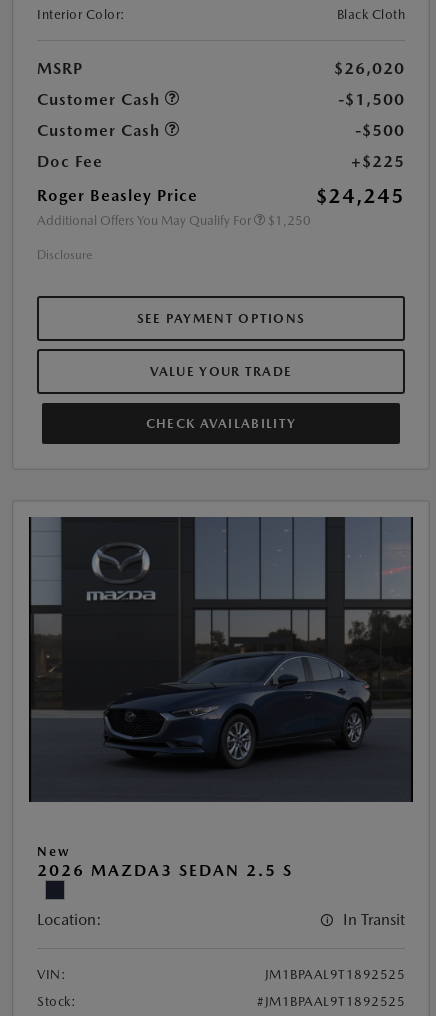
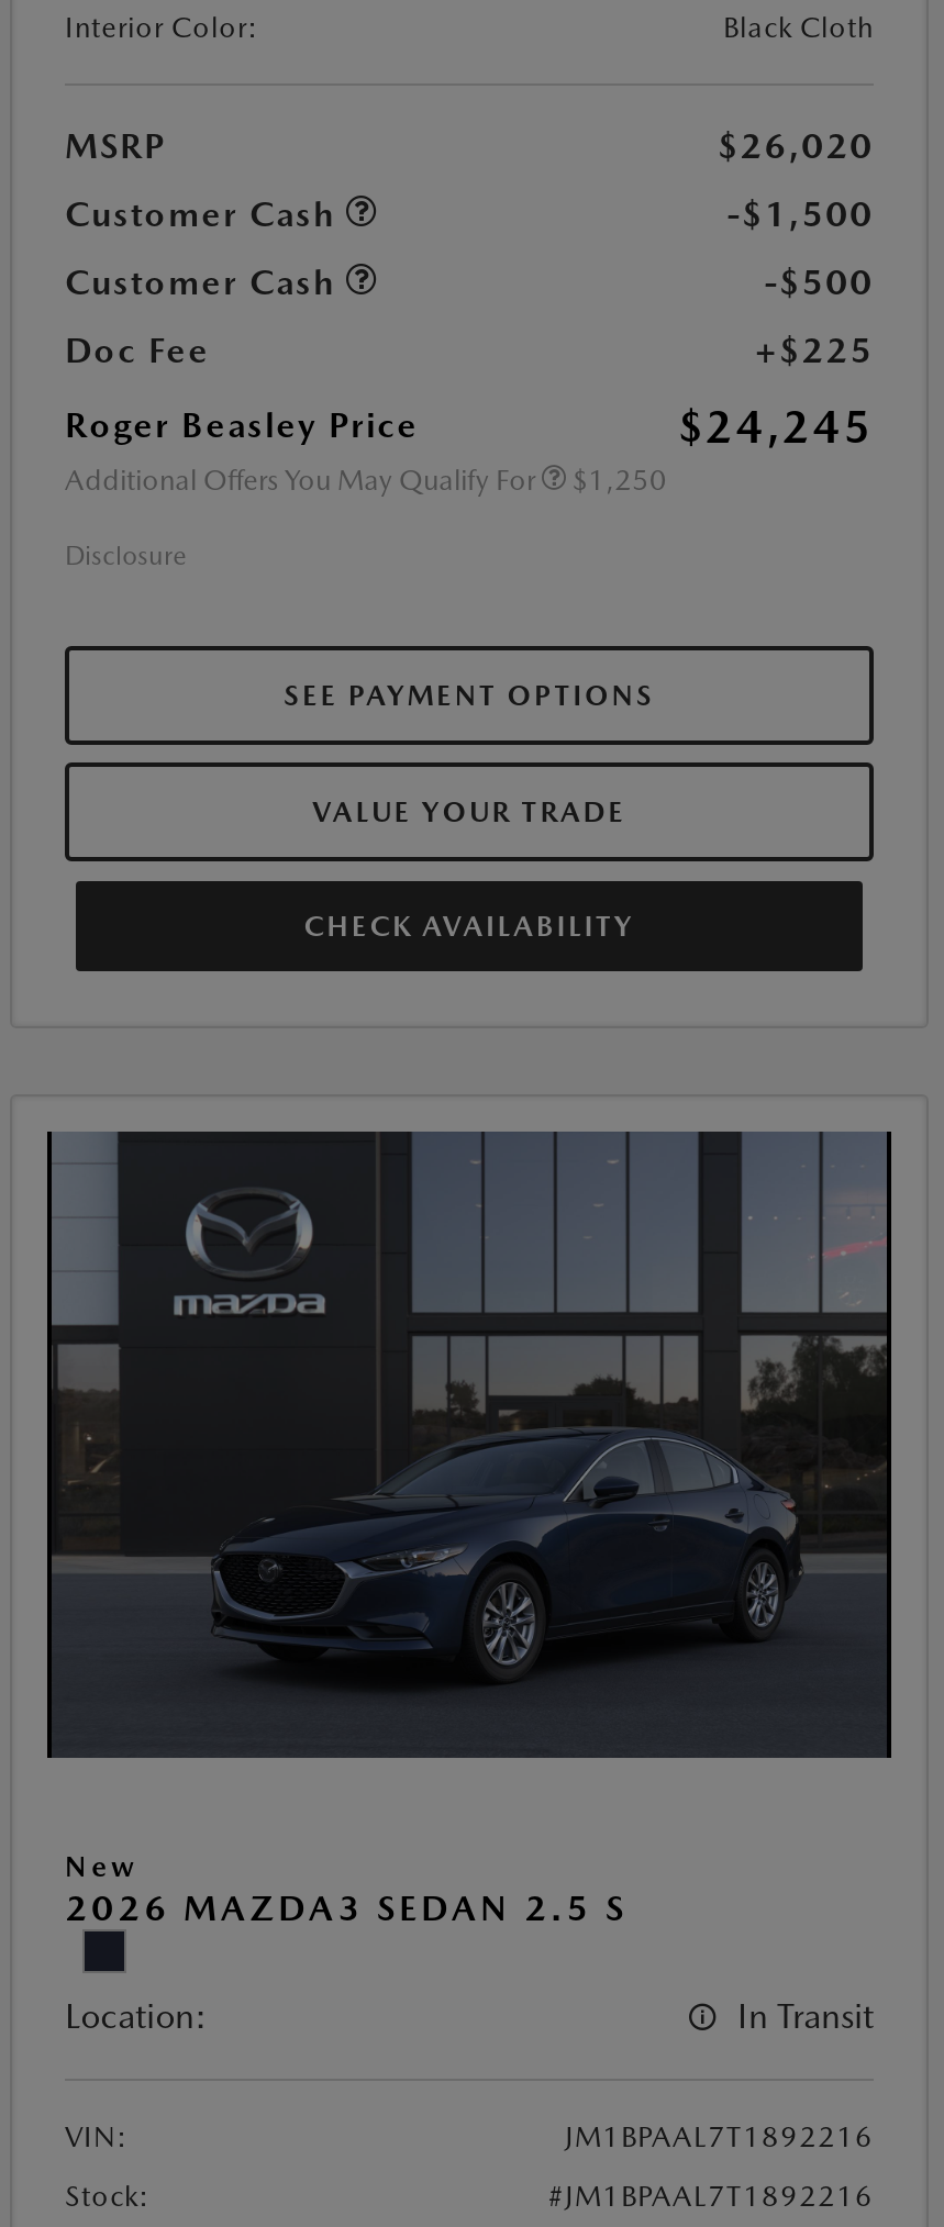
- JM1BPAAL9T1892525
+ JM1BPAAL7T1892216

- #JM1BPAAL9T1892525
+ #JM1BPAAL7T1892216
